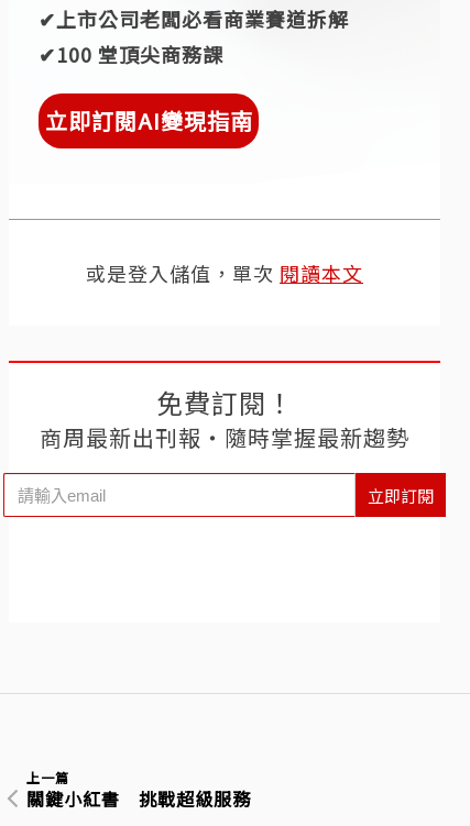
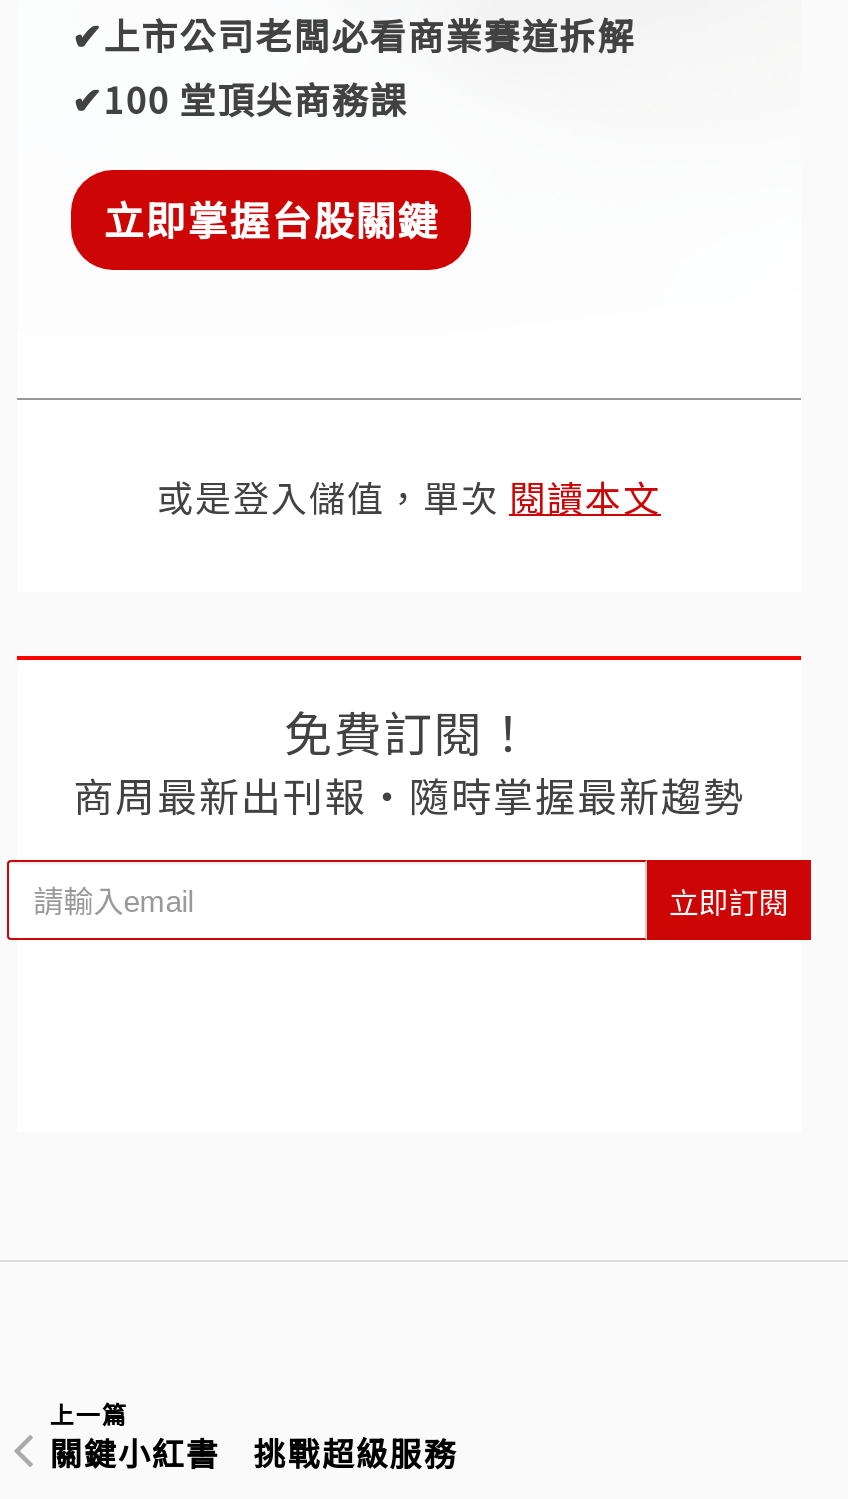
- 立即訂閱AI變現指南
+ 立即掌握台股關鍵
